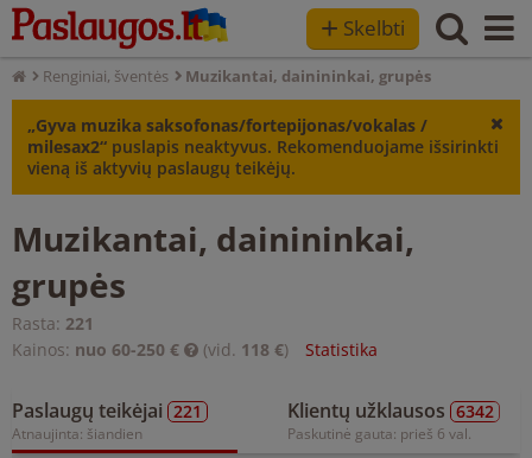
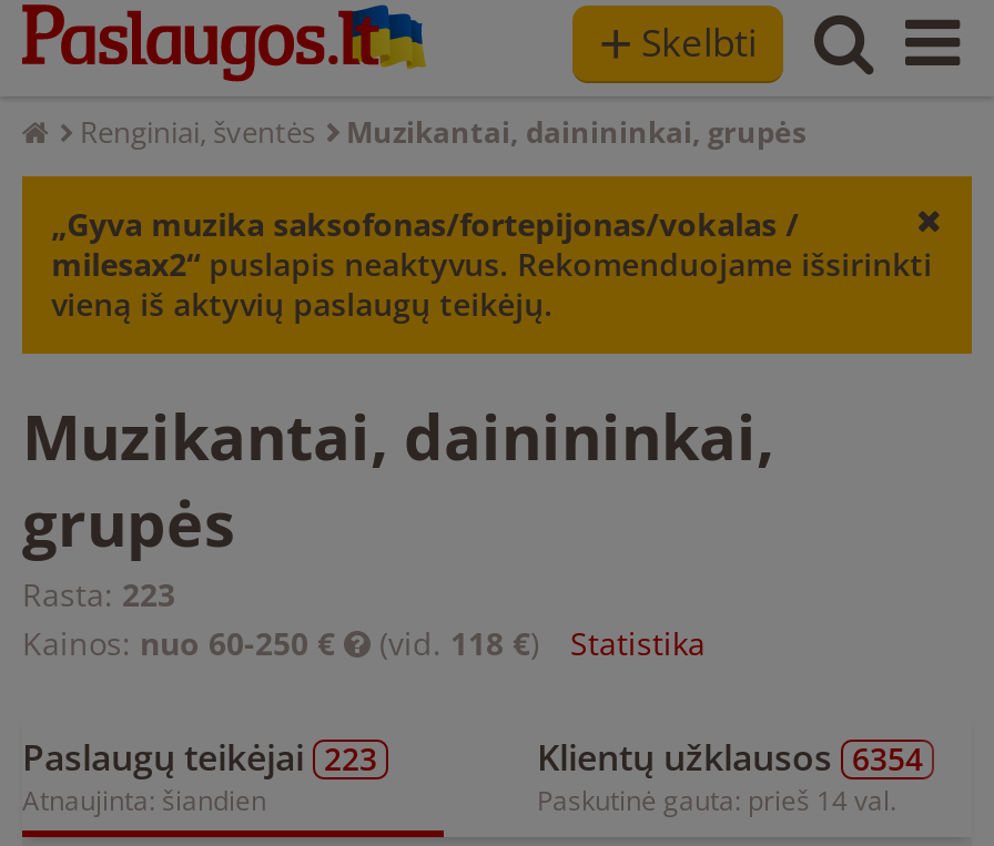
- Rasta: 221
+ Rasta: 223

- Paslaugų teikėjai 221
+ Paslaugų teikėjai 223

- Klientų užklausos 6342
+ Klientų užklausos 6354

- Paskutinė gauta: prieš 6 val.
+ Paskutinė gauta: prieš 14 val.
